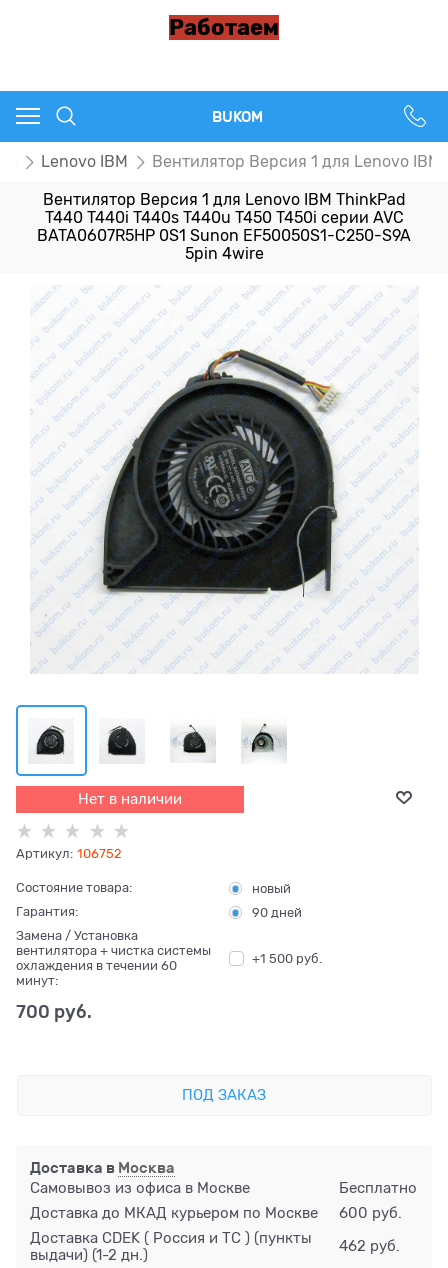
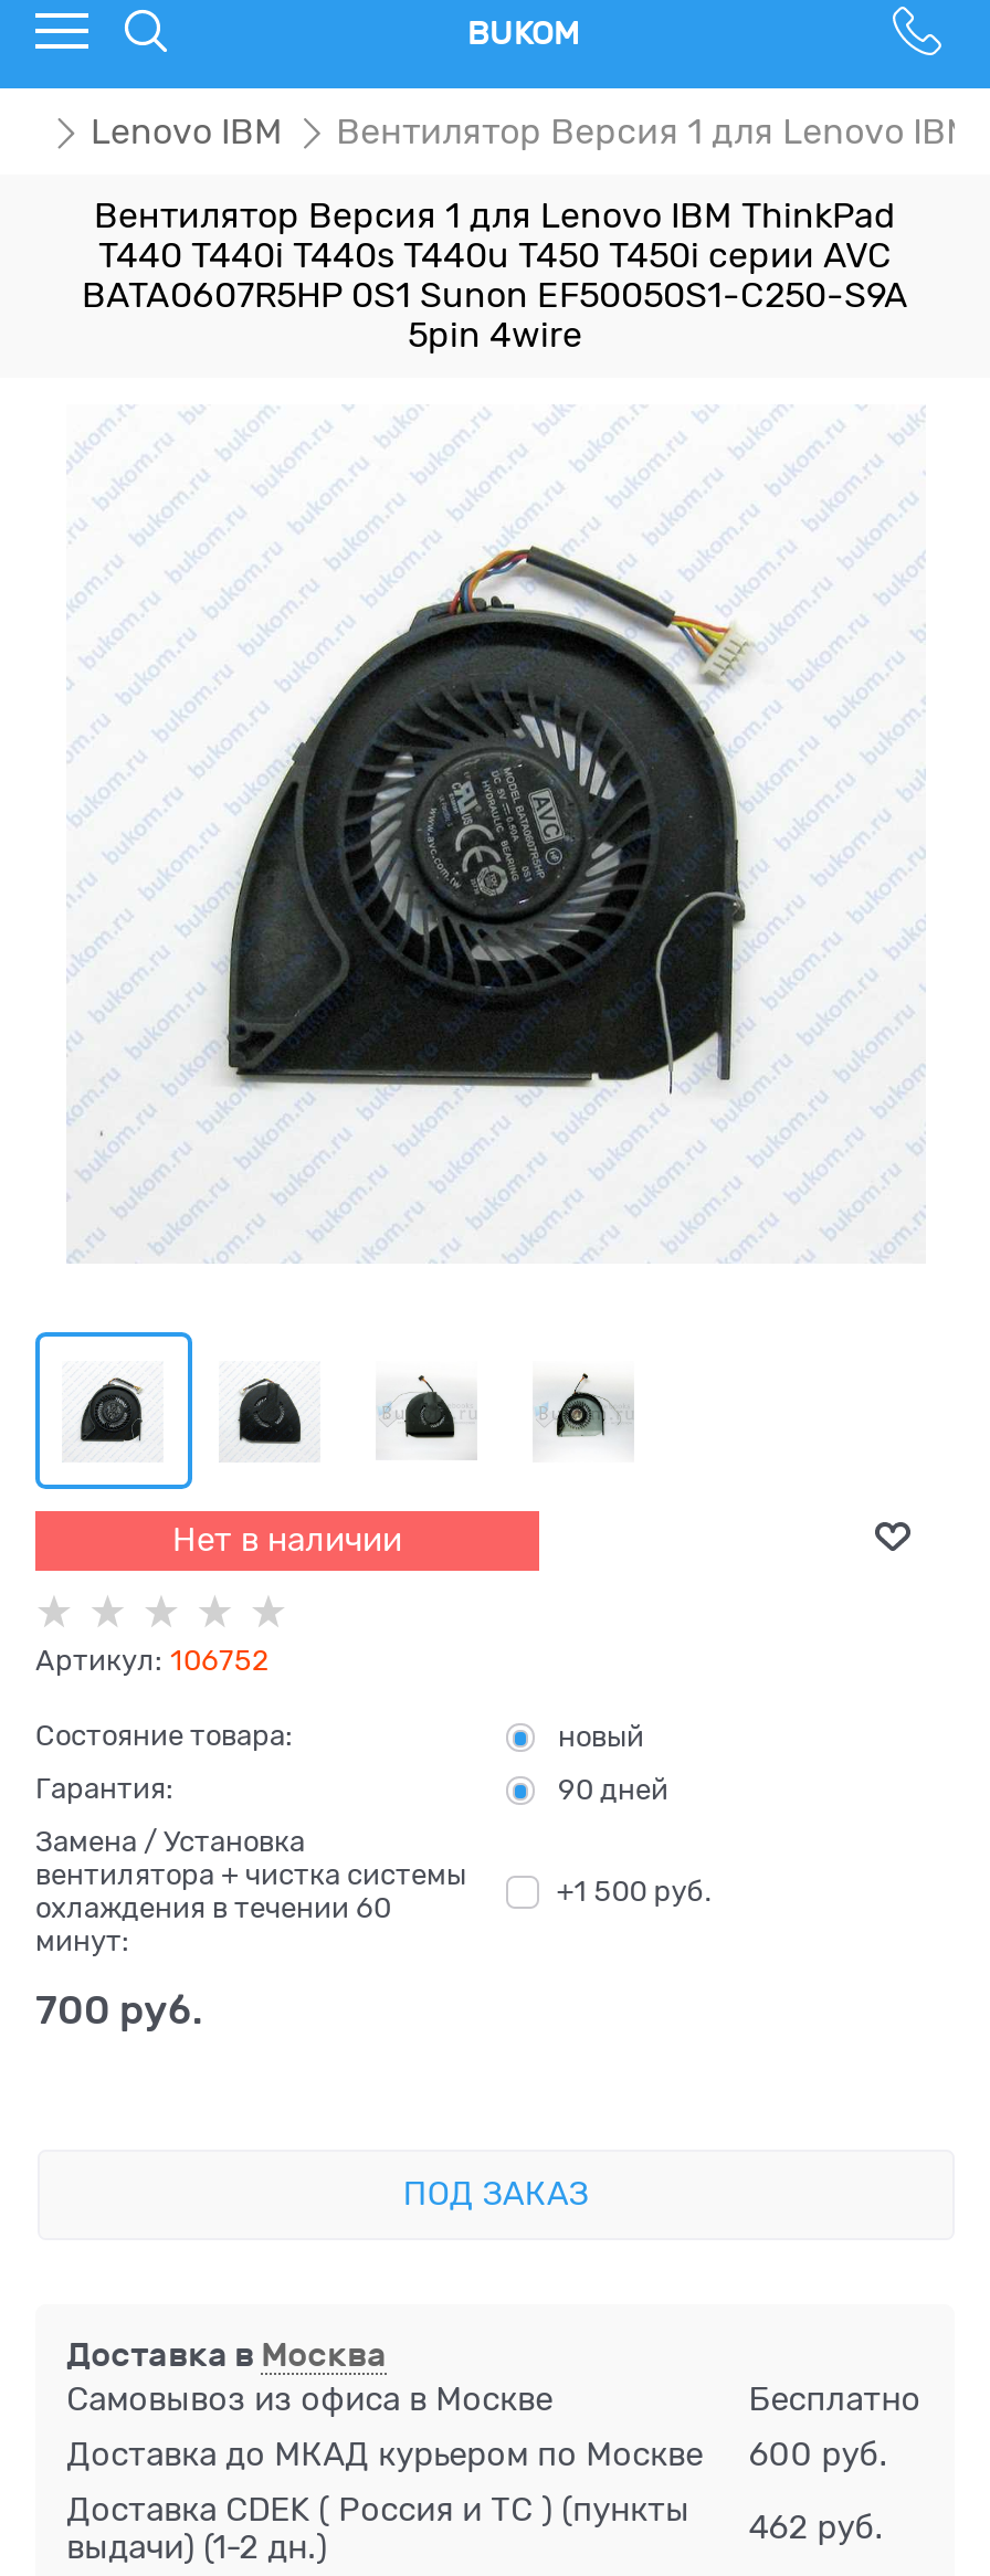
- Работаем
